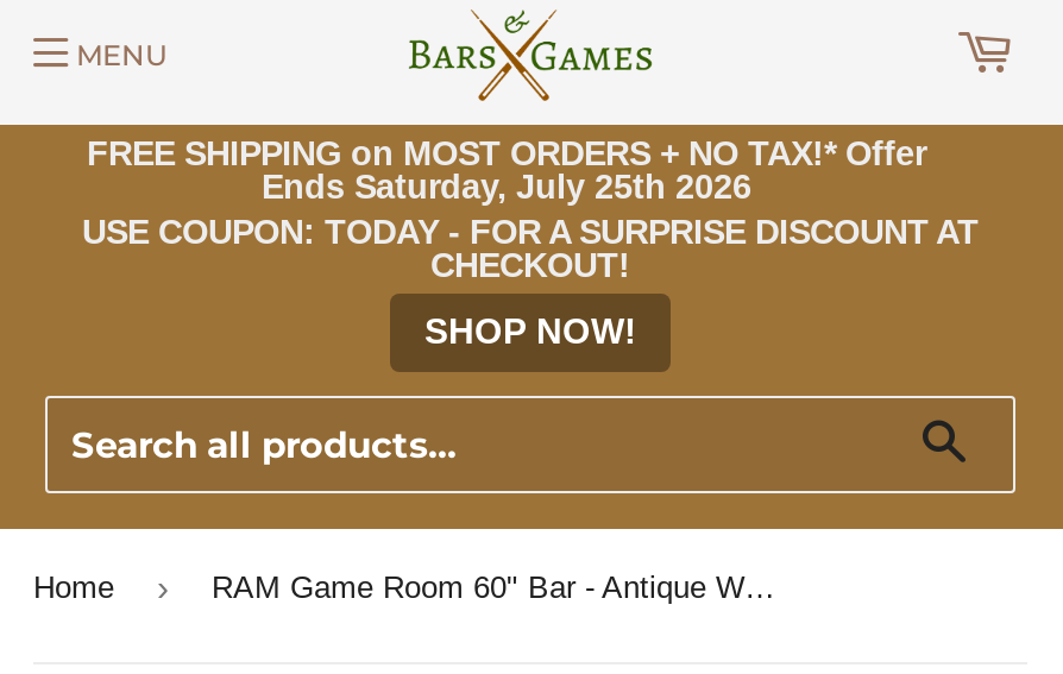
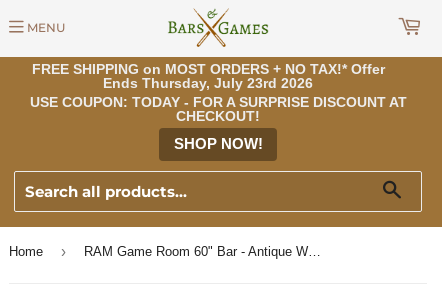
- Ends Saturday, July 25th 2026
+ Ends Thursday, July 23rd 2026
